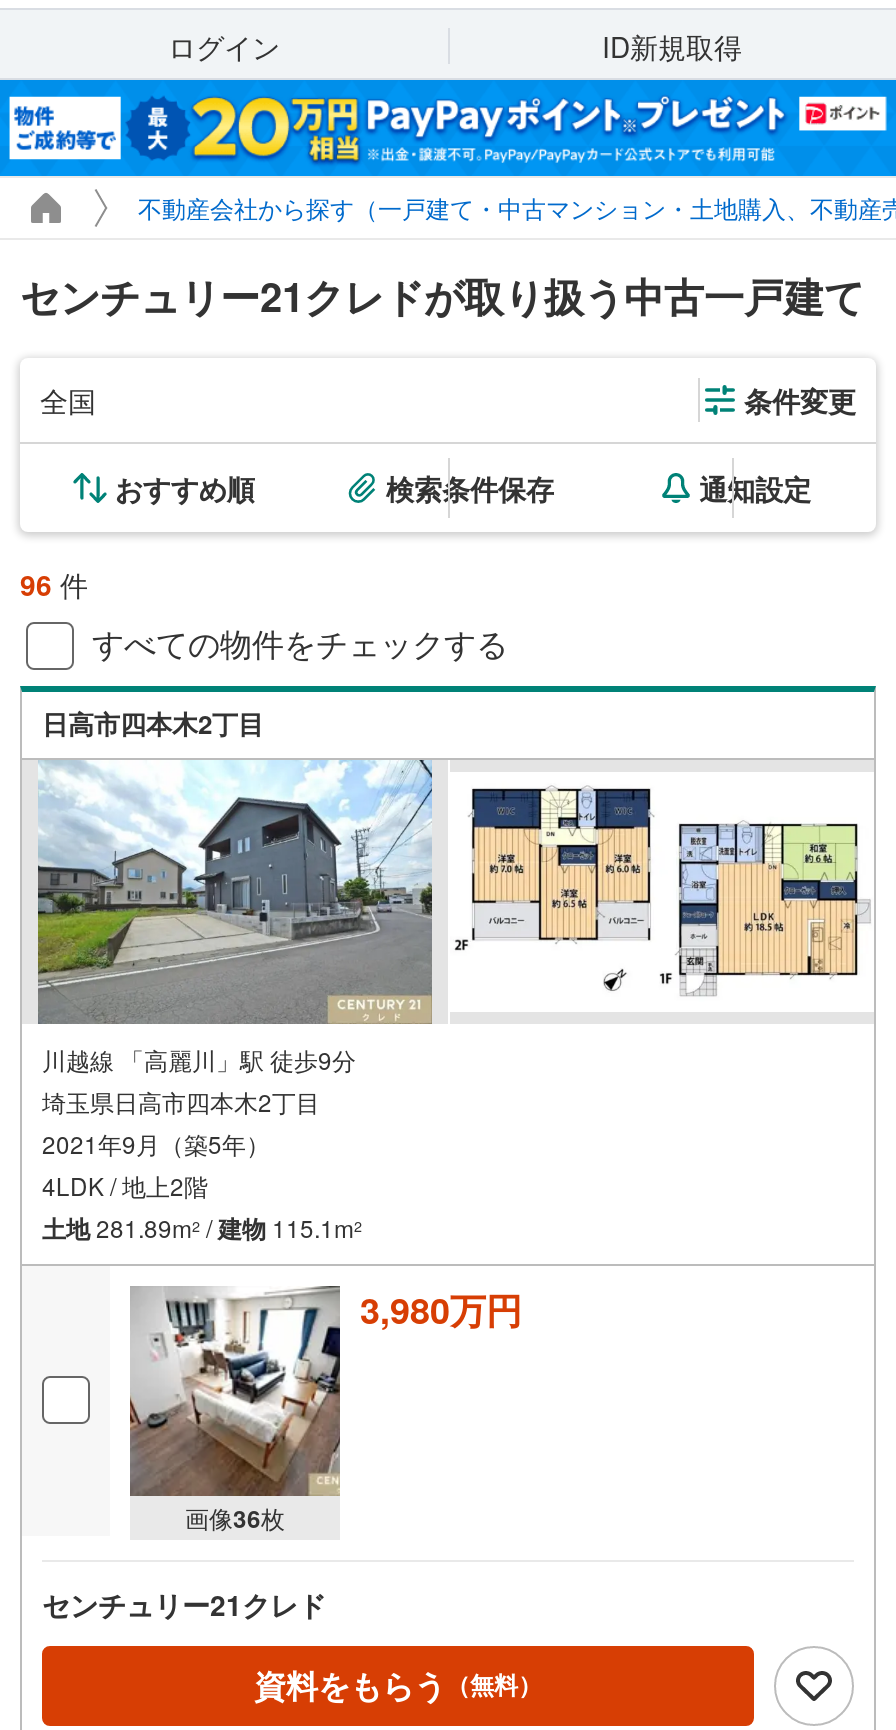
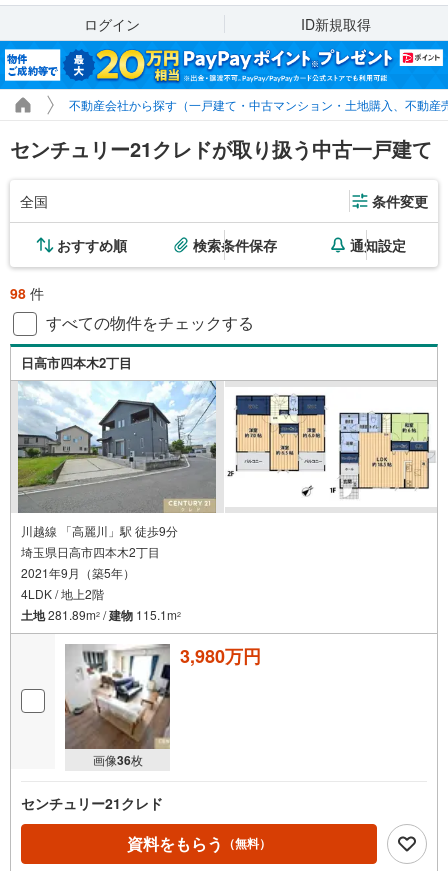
- 96件
+ 98件
